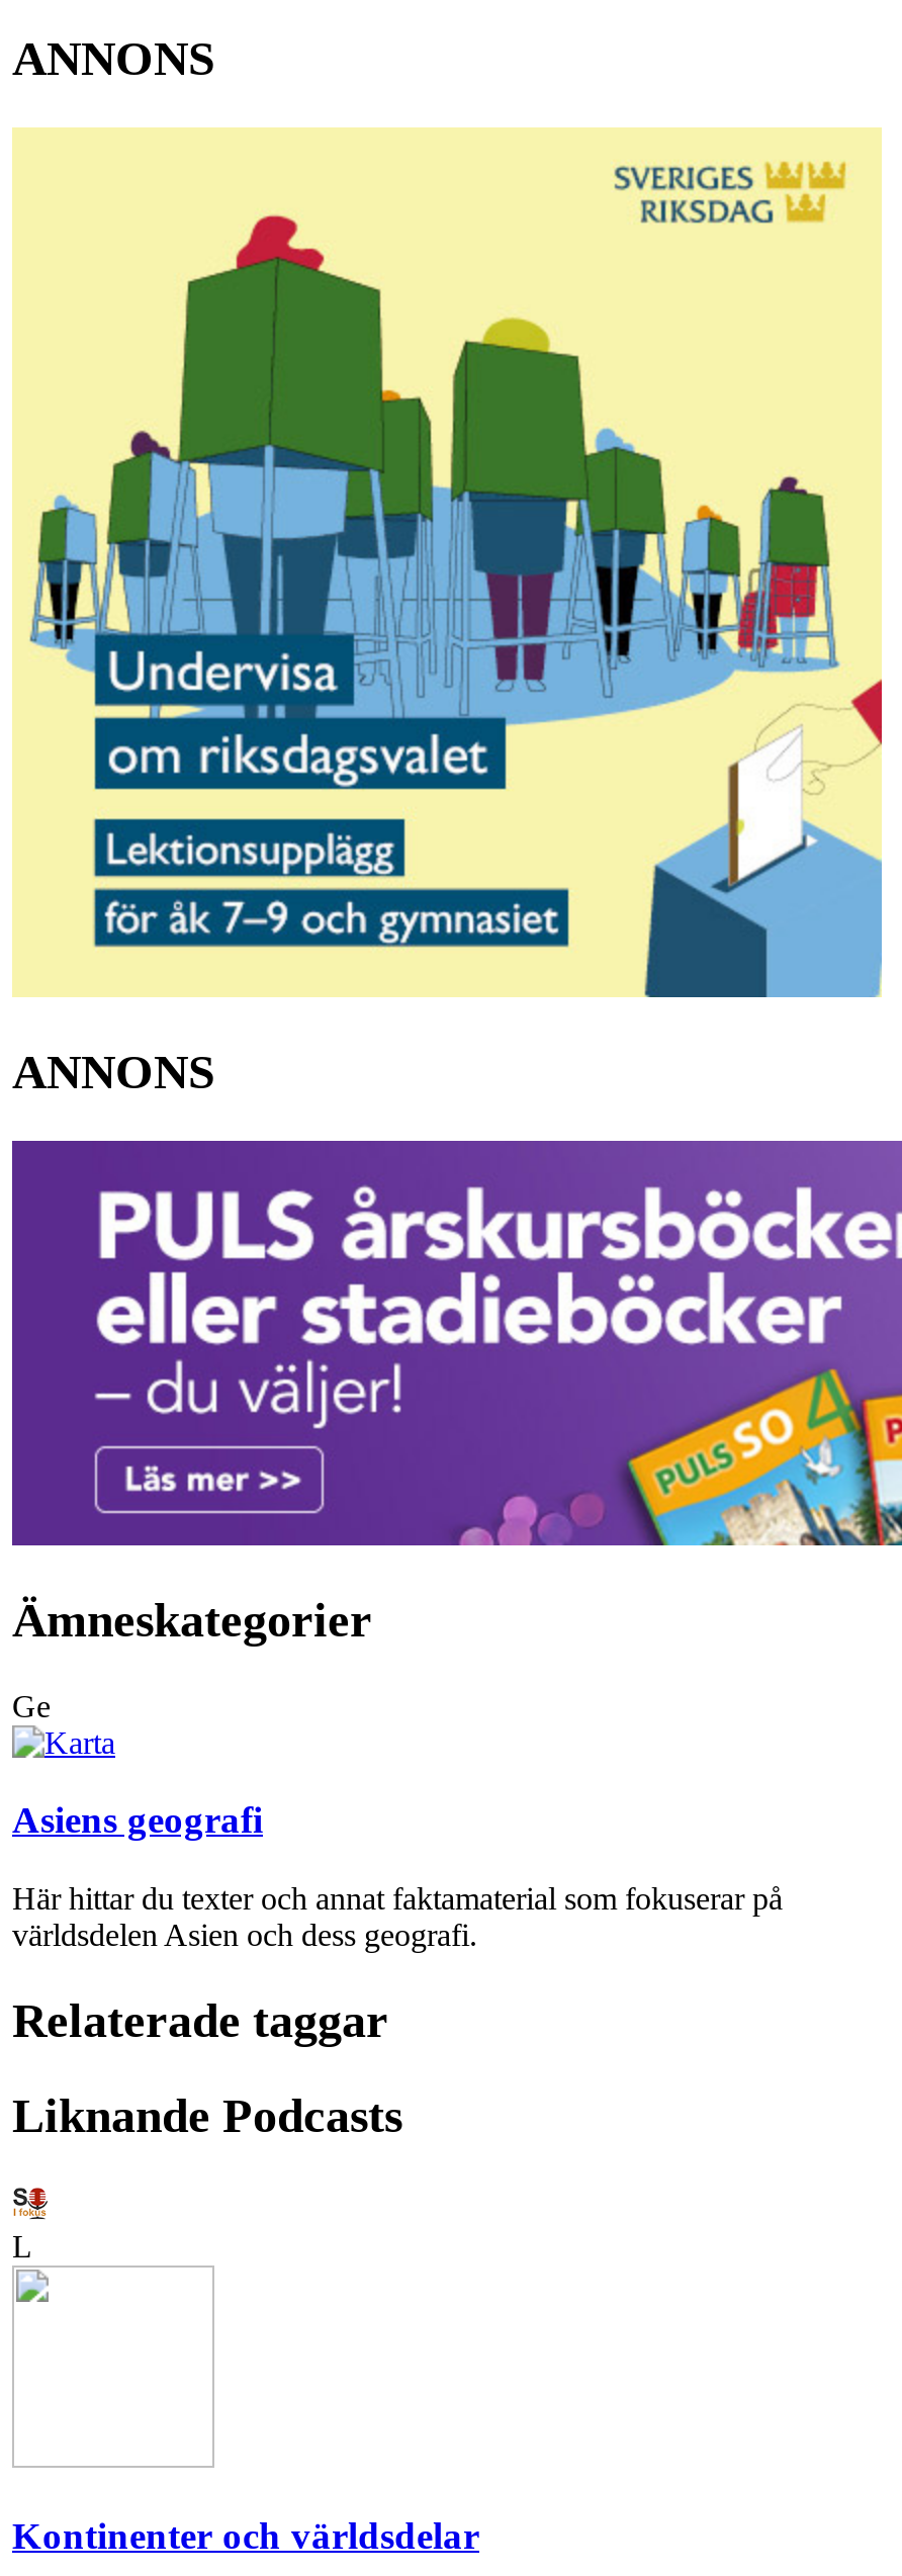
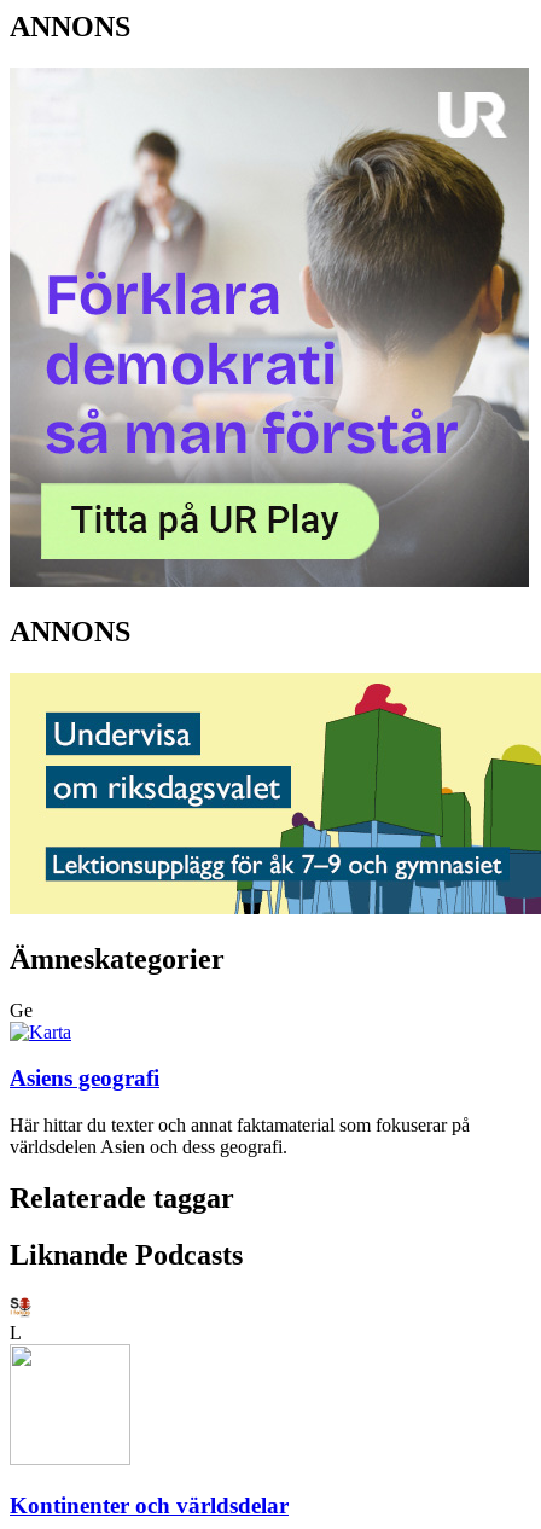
- [image]
+ [image]

- [image]
+ [image]
